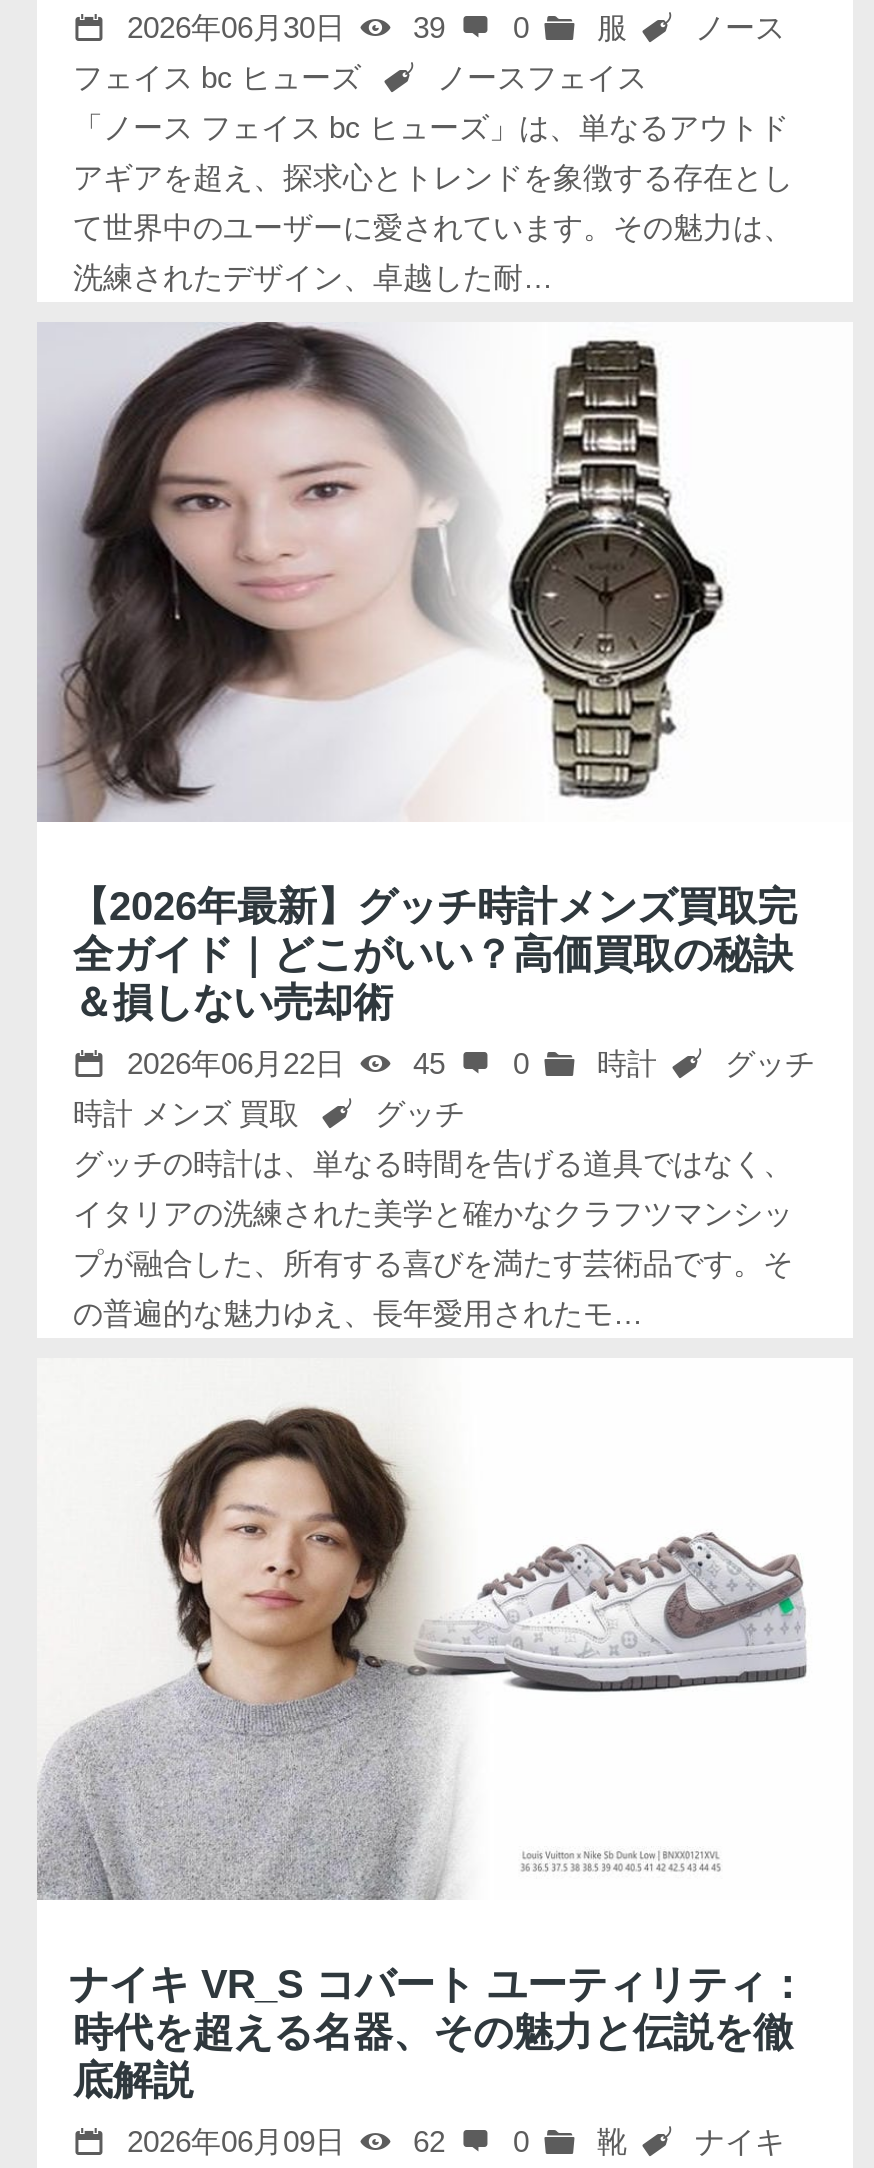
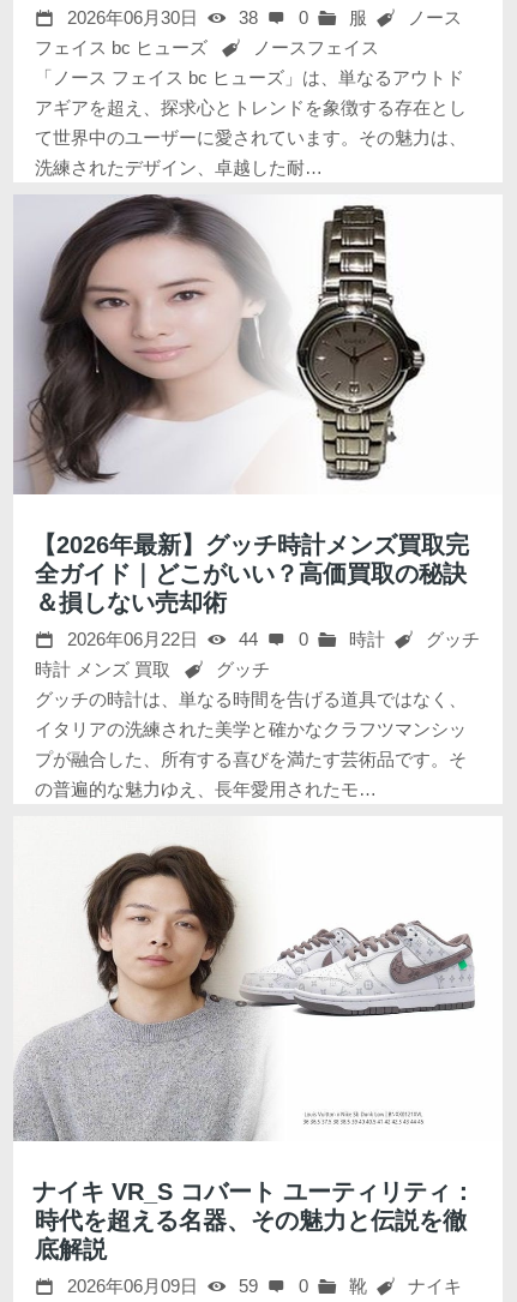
- 2026年06月30日 39 0 服 ノース
+ 2026年06月30日 38 0 服 ノース

- 2026年06月22日 45 0 時計 グッチ
+ 2026年06月22日 44 0 時計 グッチ

- 62
+ 59
